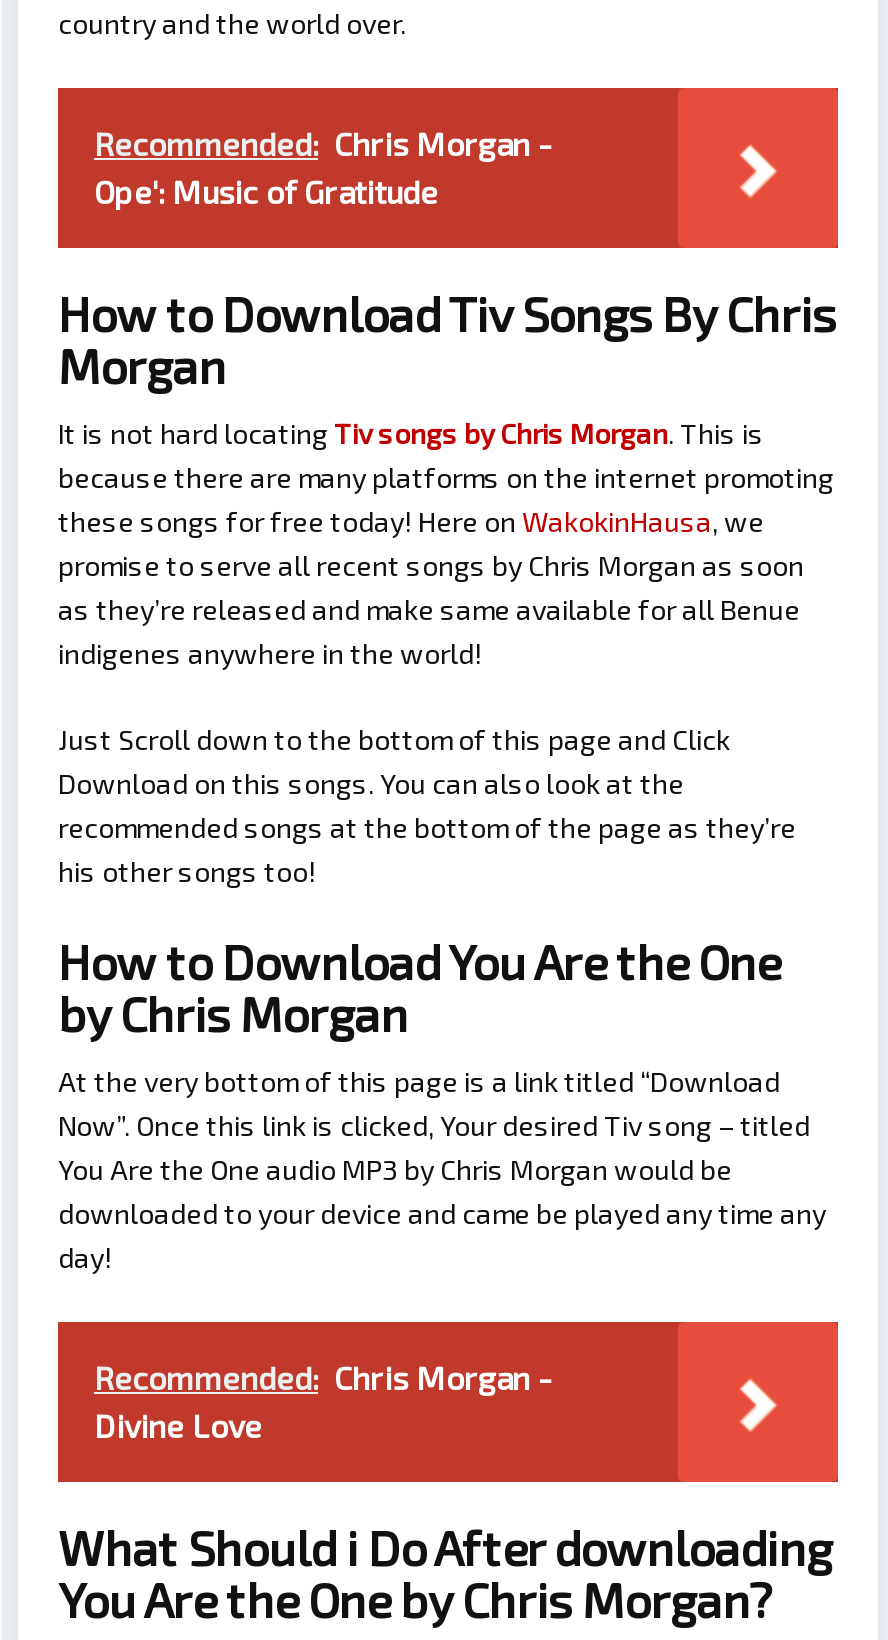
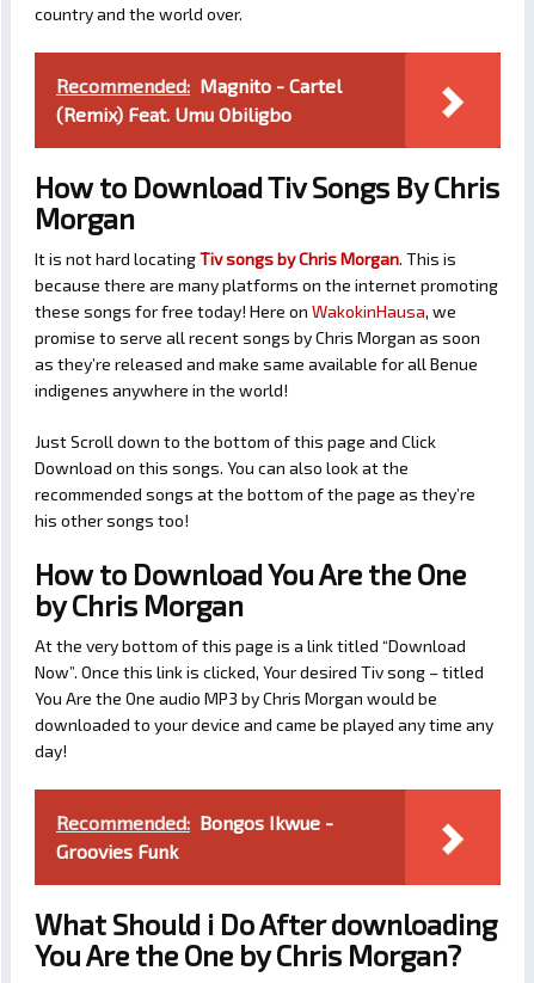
- Recommended: Chris Morgan -
- Ope': Music of Gratitude
+ Recommended: Magnito - Cartel
+ (Remix) Feat. Umu Obiligbo

- Recommended: Chris Morgan -
- Divine Love
+ Recommended: Bongos Ikwue -
+ Groovies Funk
